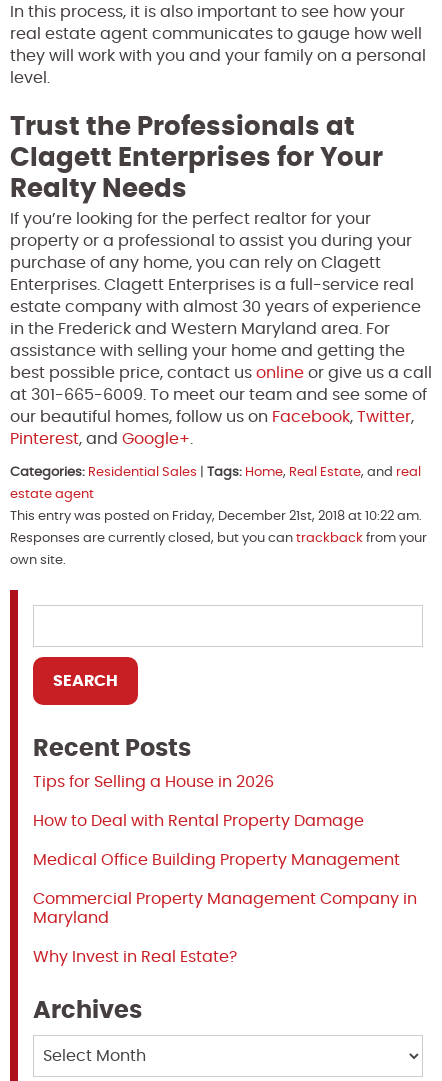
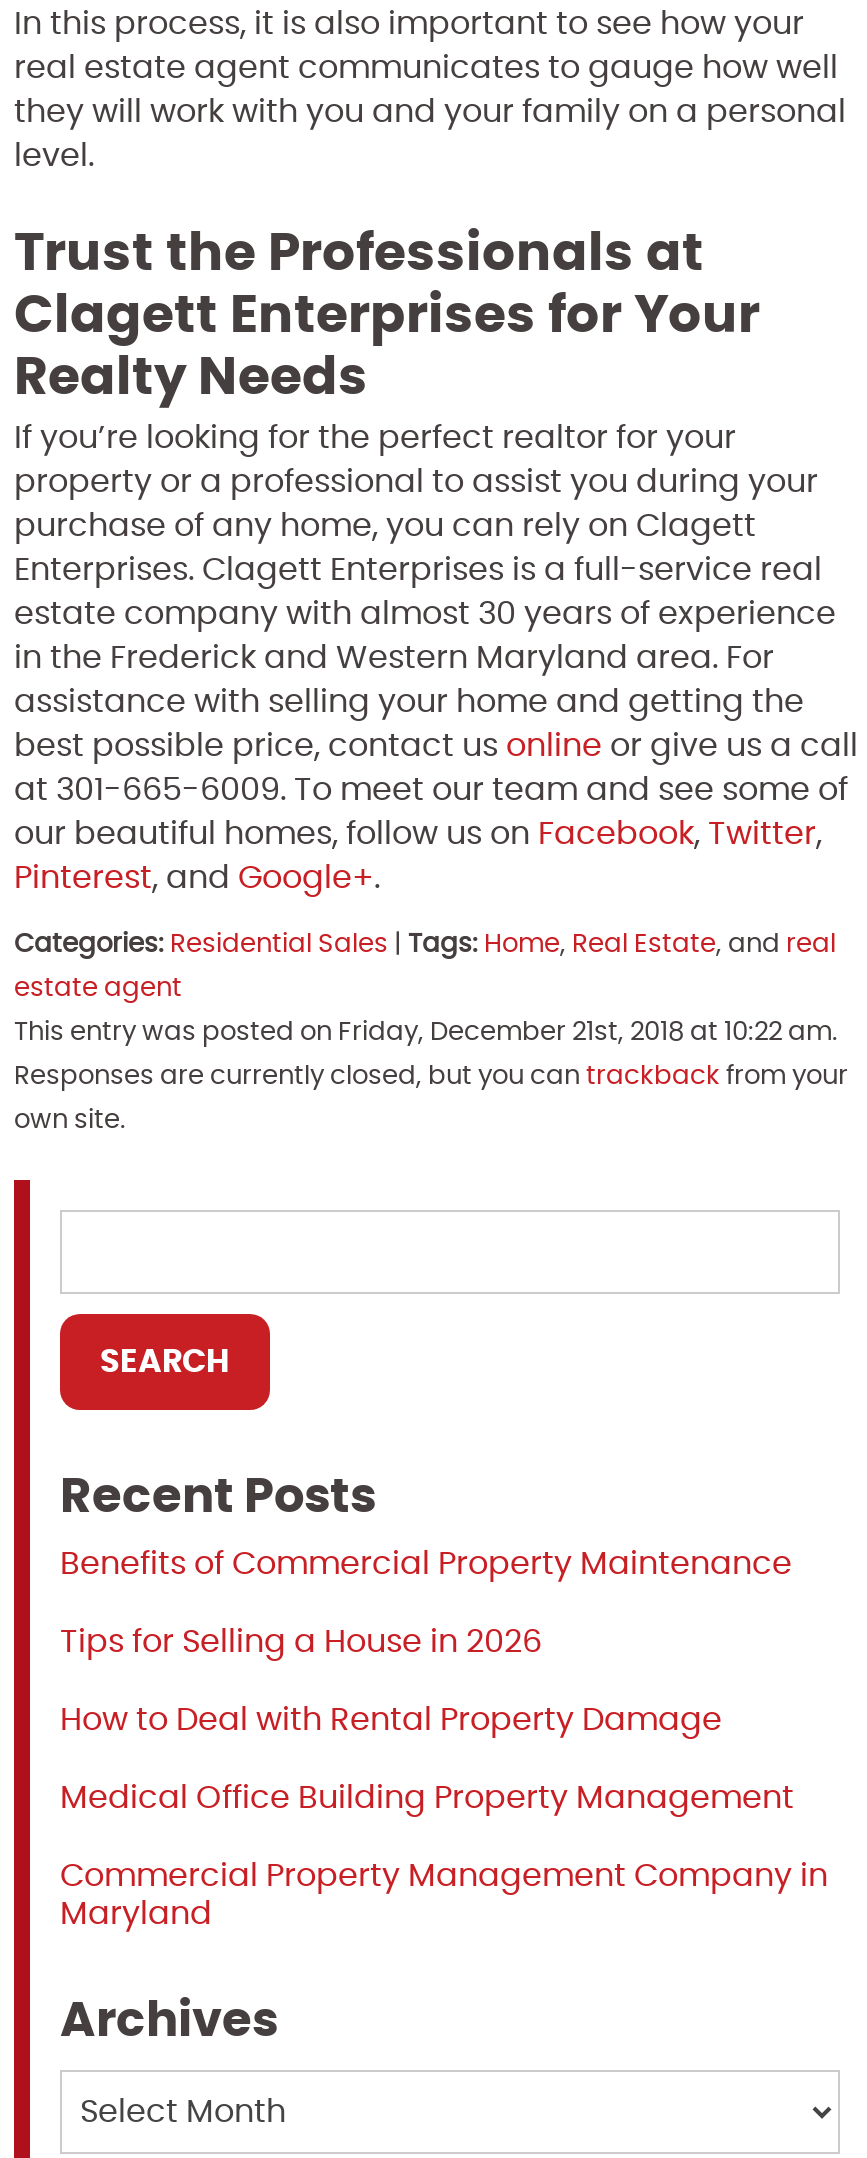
+ Benefits of Commercial Property Maintenance

moved down: Tips for Selling a House in 2026 | How to Deal with Rental Property Damage | Medical Office Building Property Management | Commercial Property Management Company in | Maryland

- Why Invest in Real Estate?
